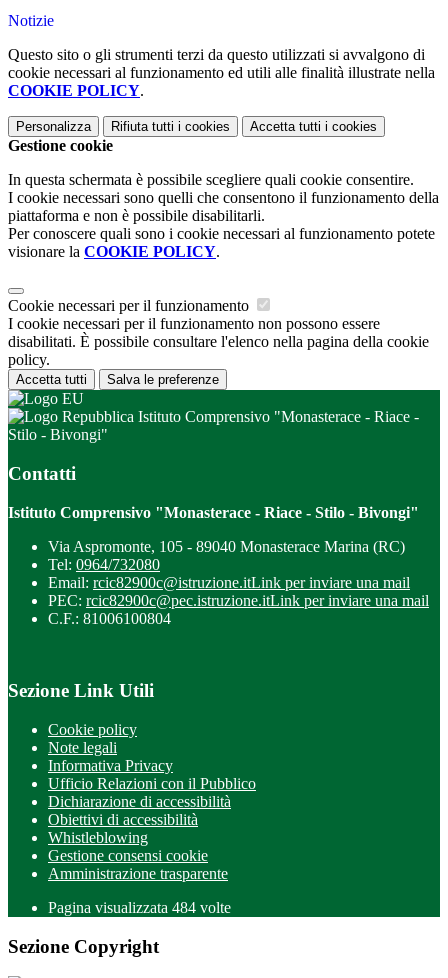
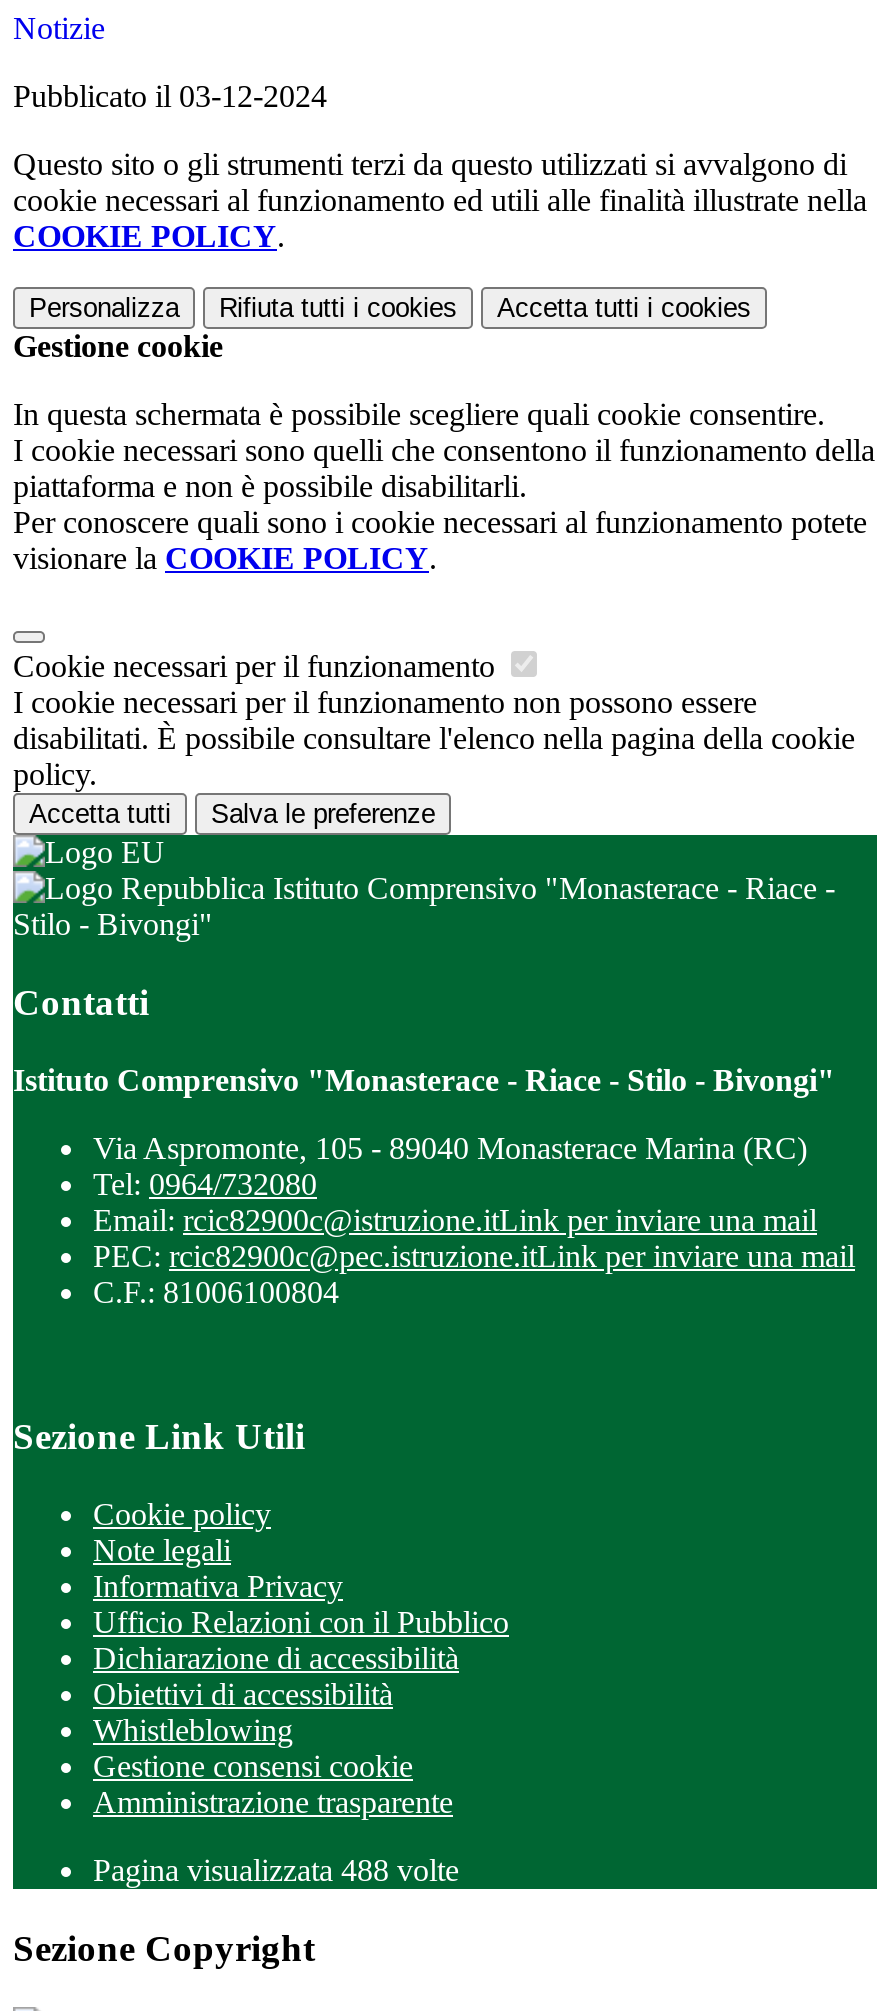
+ Pubblicato il 03-12-2024

- Pagina visualizzata 484 volte
+ Pagina visualizzata 488 volte
